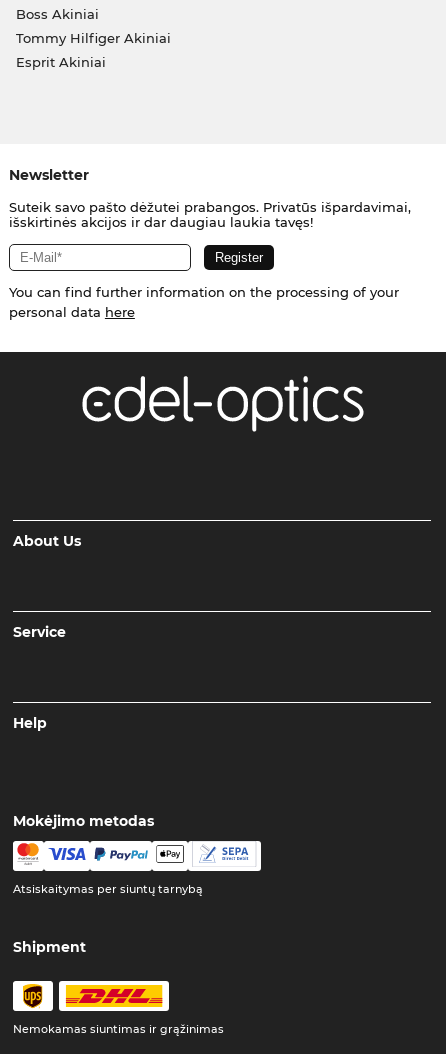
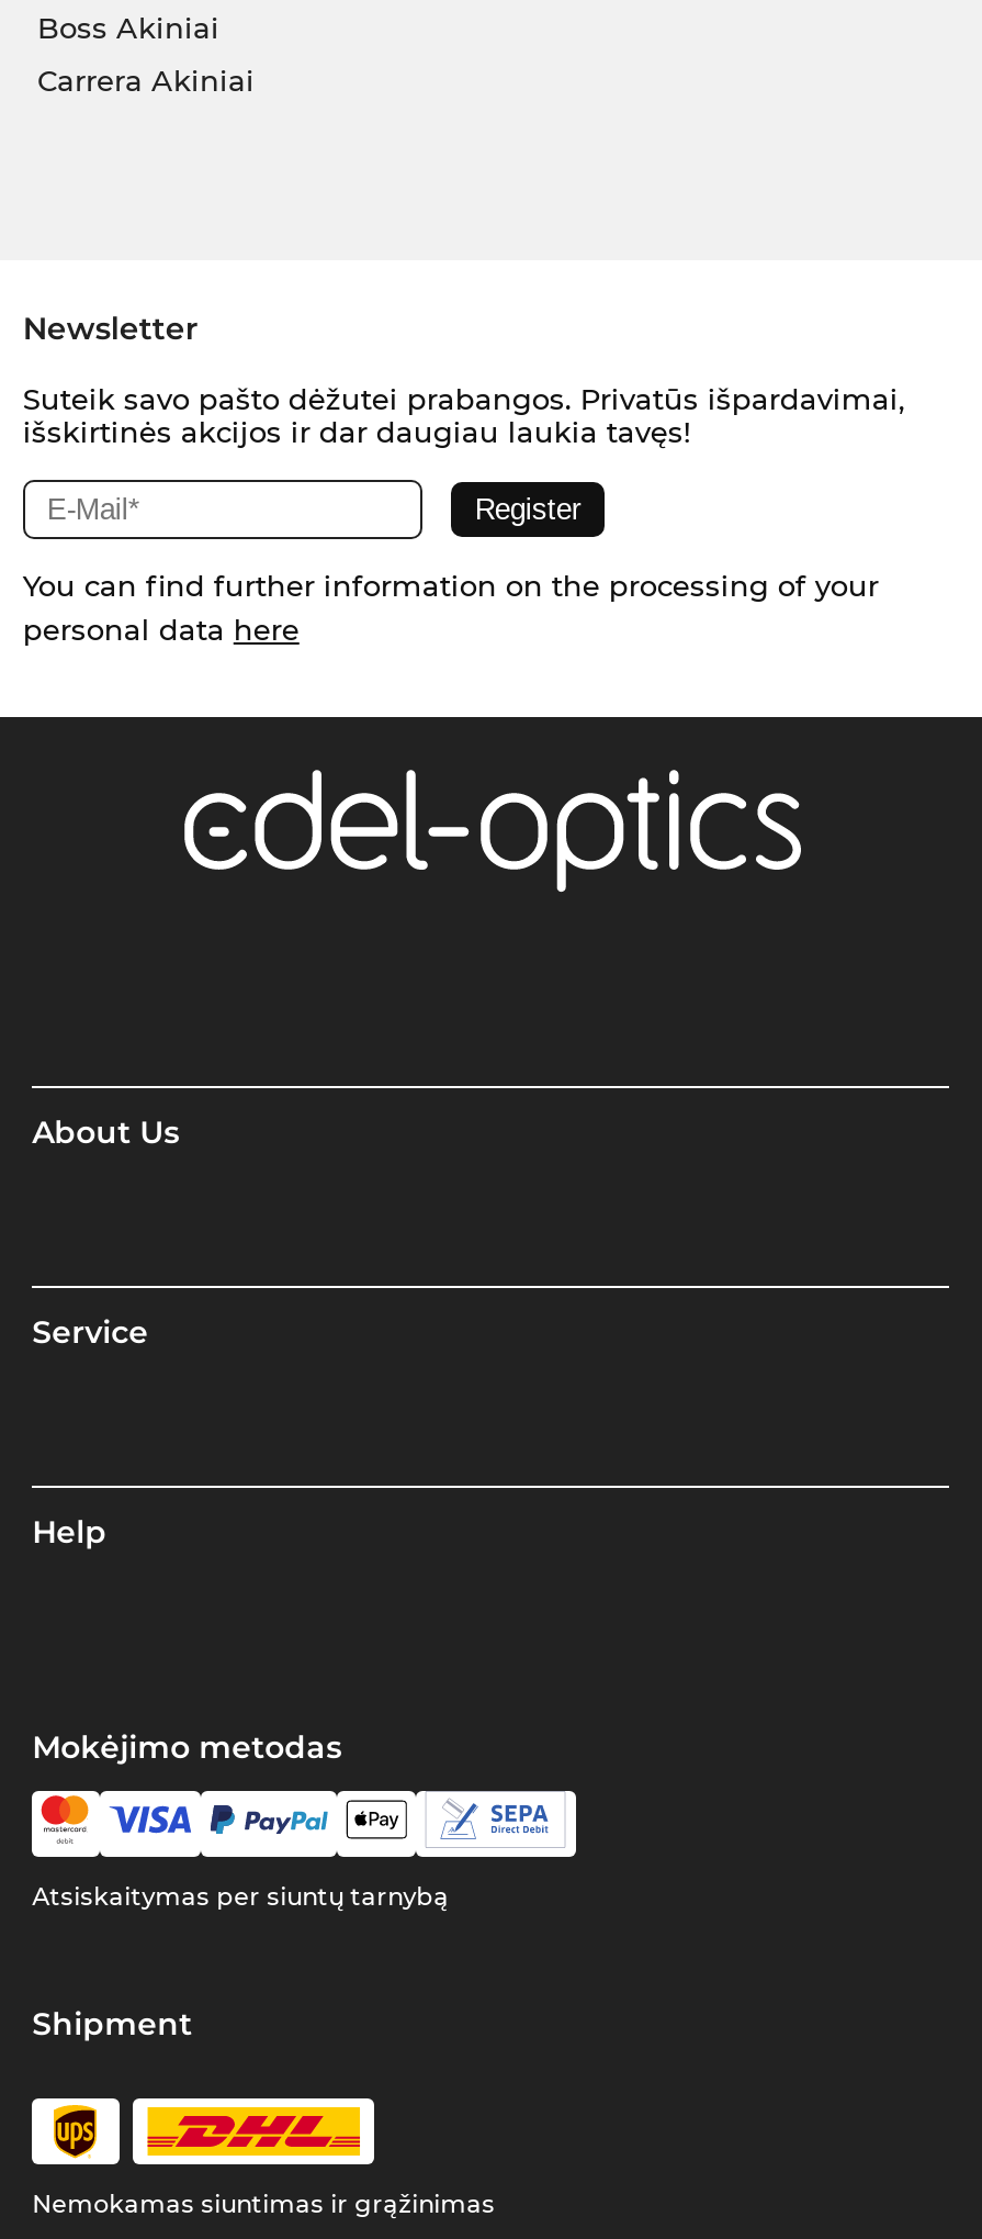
- Tommy Hilfiger Akiniai
- Esprit Akiniai
+ Carrera Akiniai
